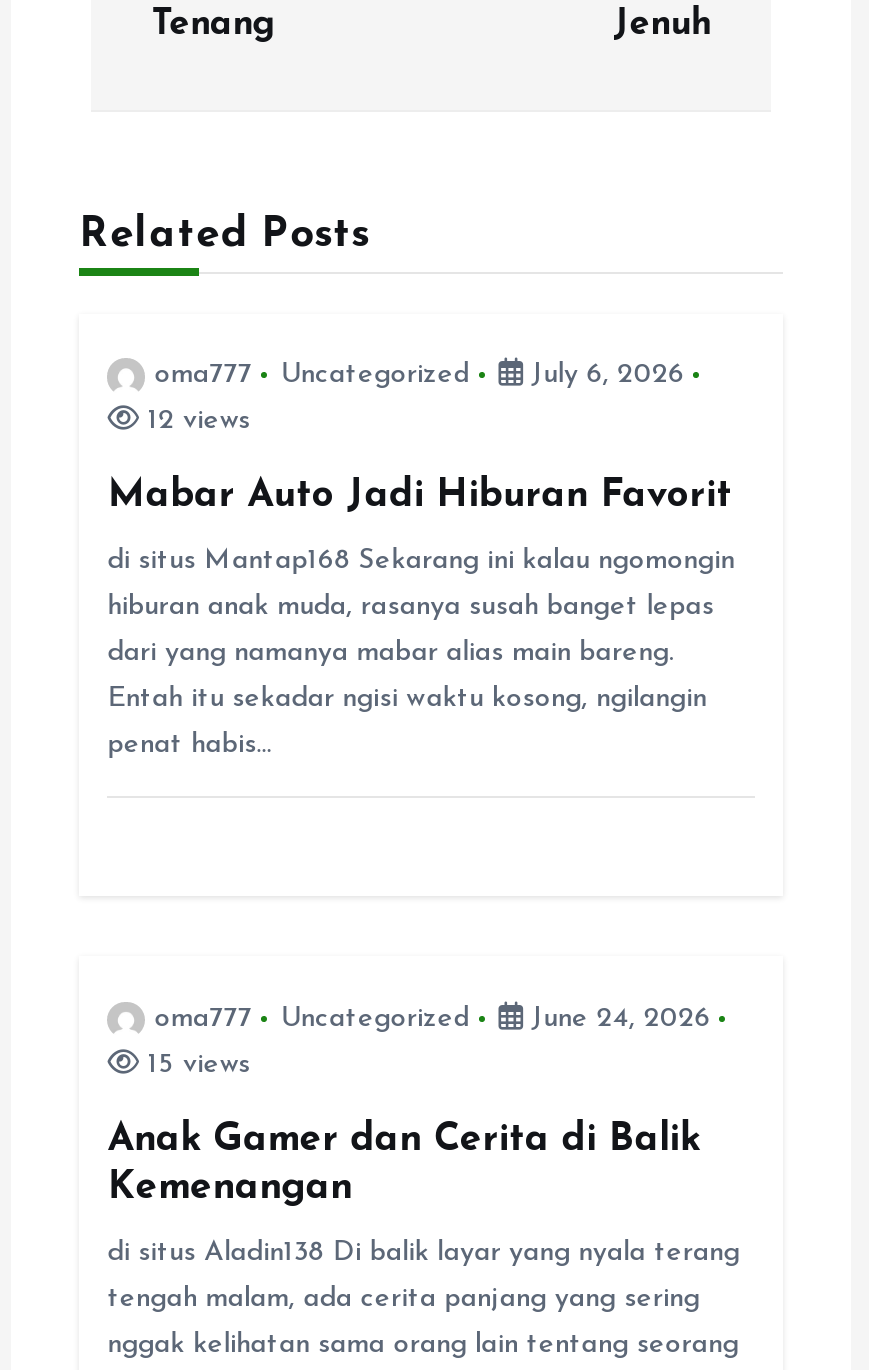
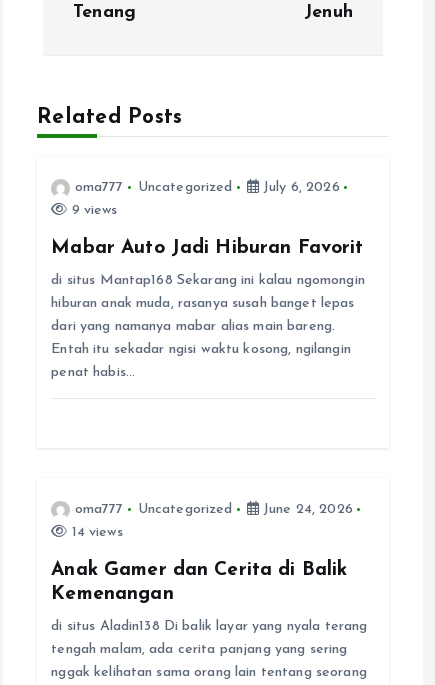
- 12 views
+ 9 views

- 15 views
+ 14 views
